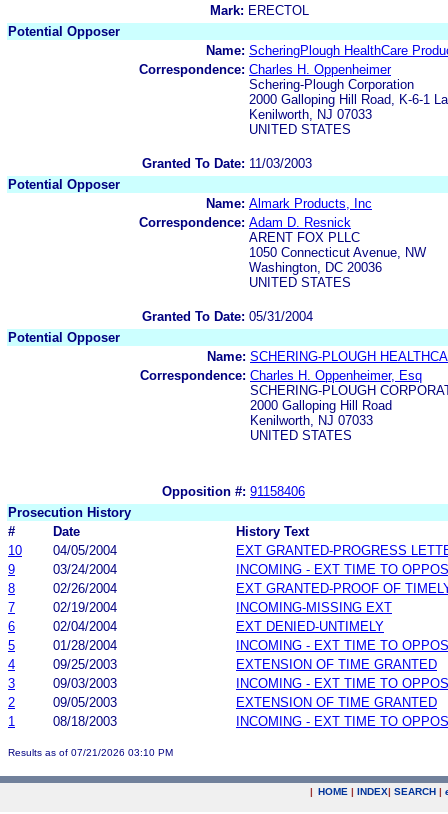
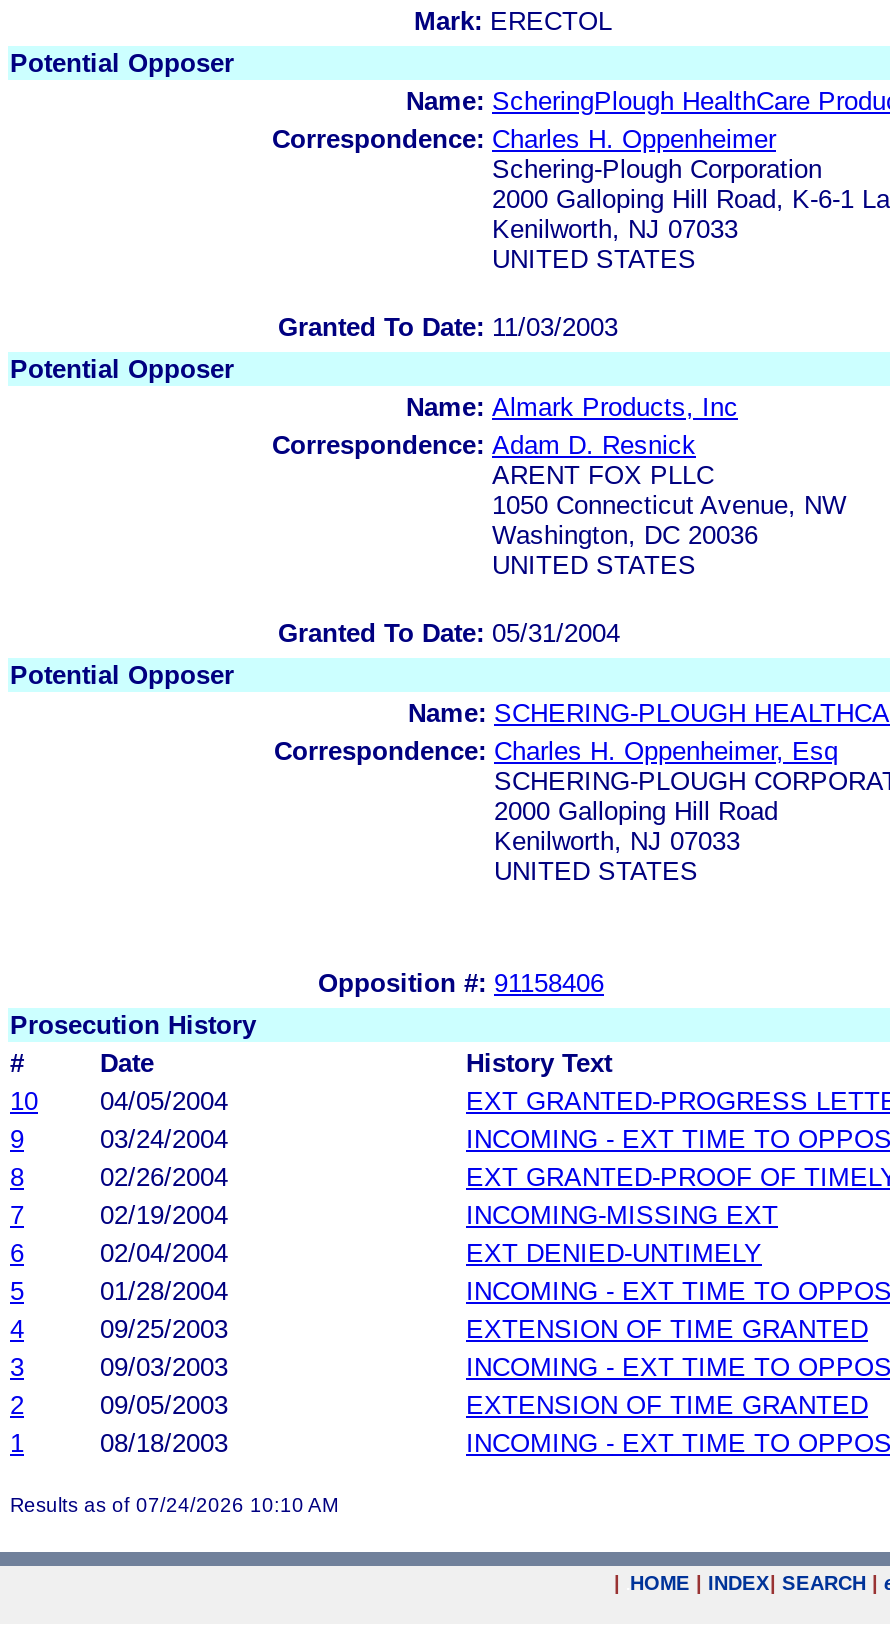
- Results as of 07/21/2026 03:10 PM
+ Results as of 07/24/2026 10:10 AM
